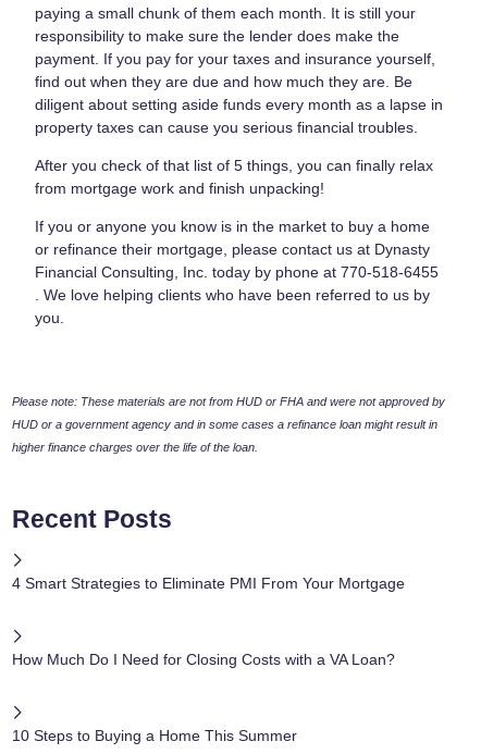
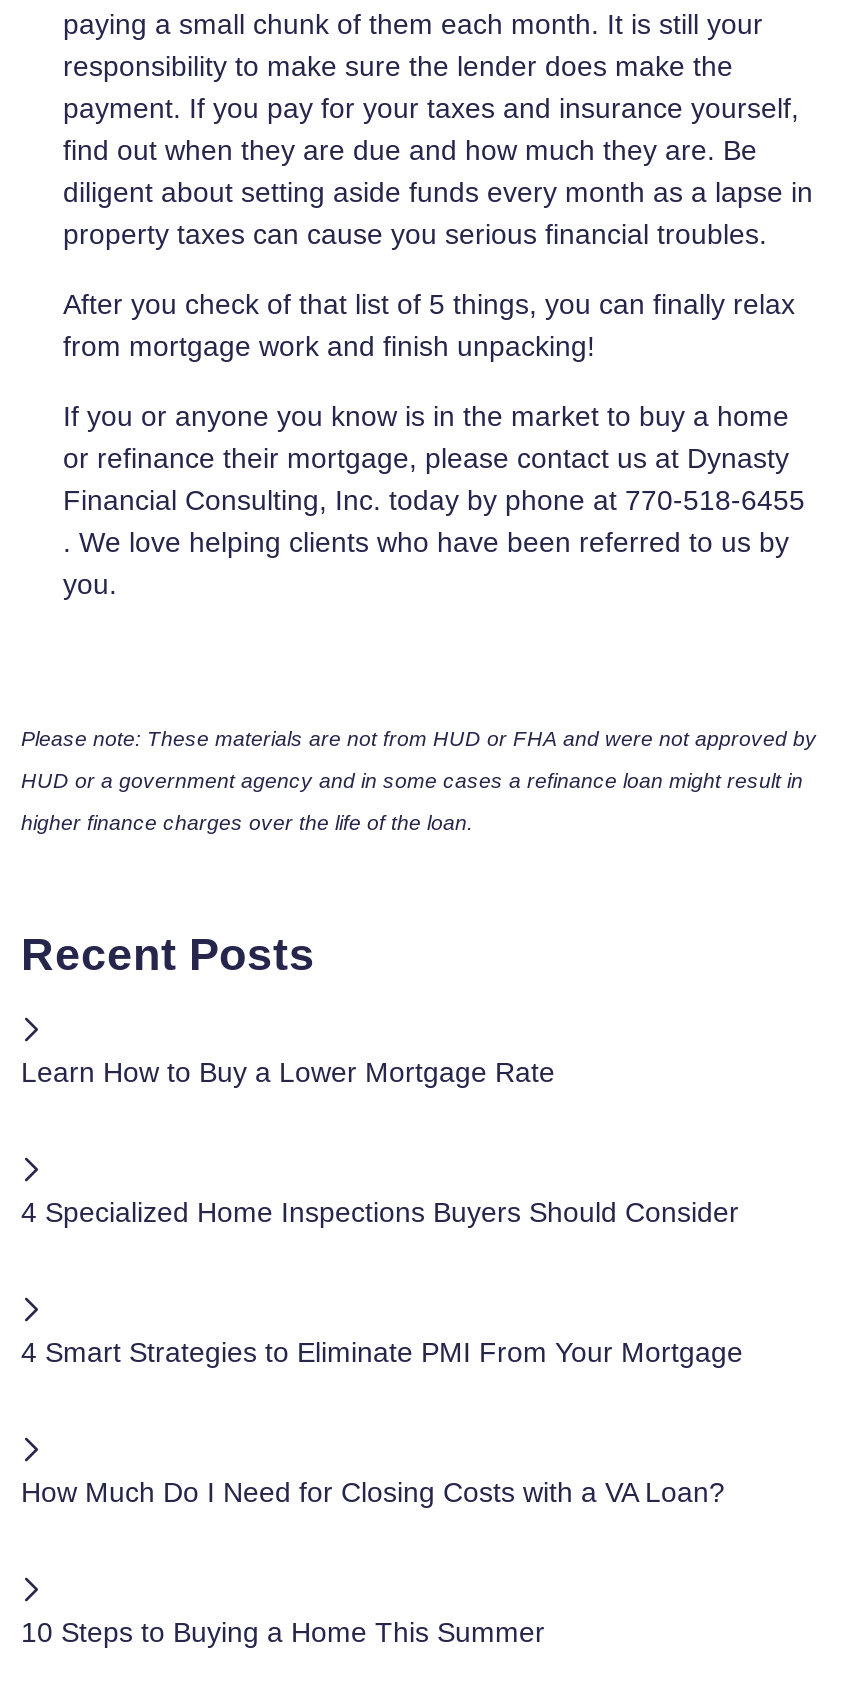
+ Learn How to Buy a Lower Mortgage Rate

+ 4 Specialized Home Inspections Buyers Should Consider
